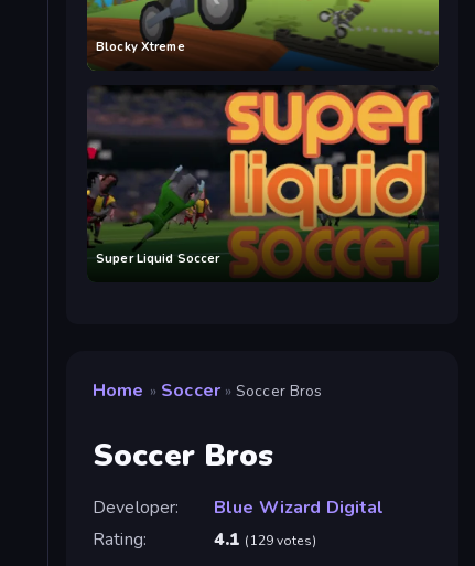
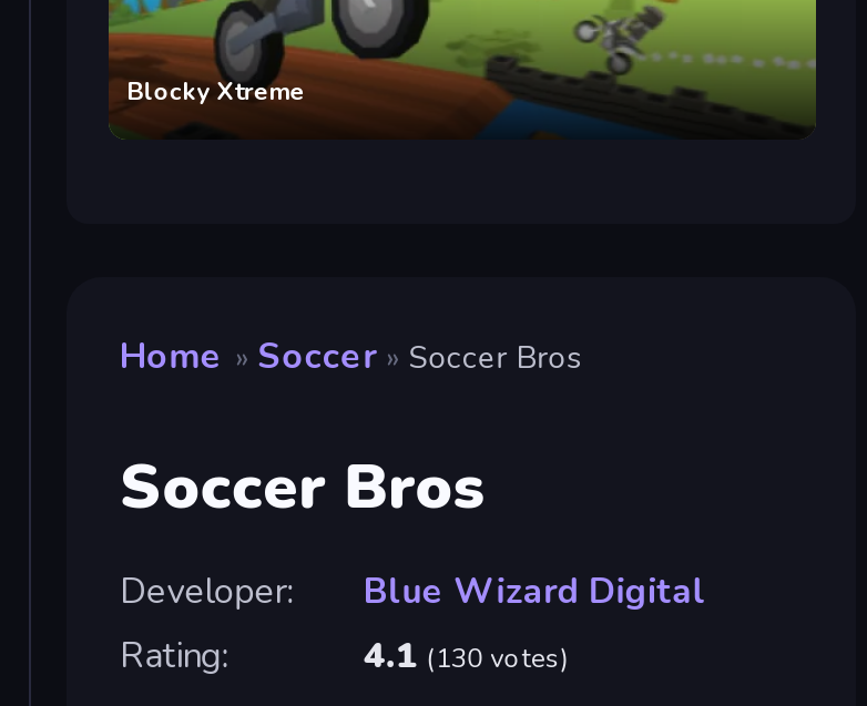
- [image]
- Super Liquid Soccer

- 4.1 (129 votes)
+ 4.1 (130 votes)
